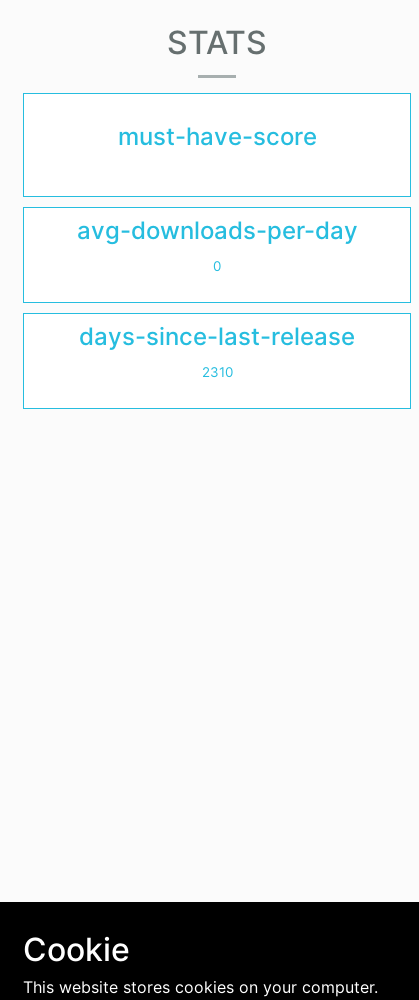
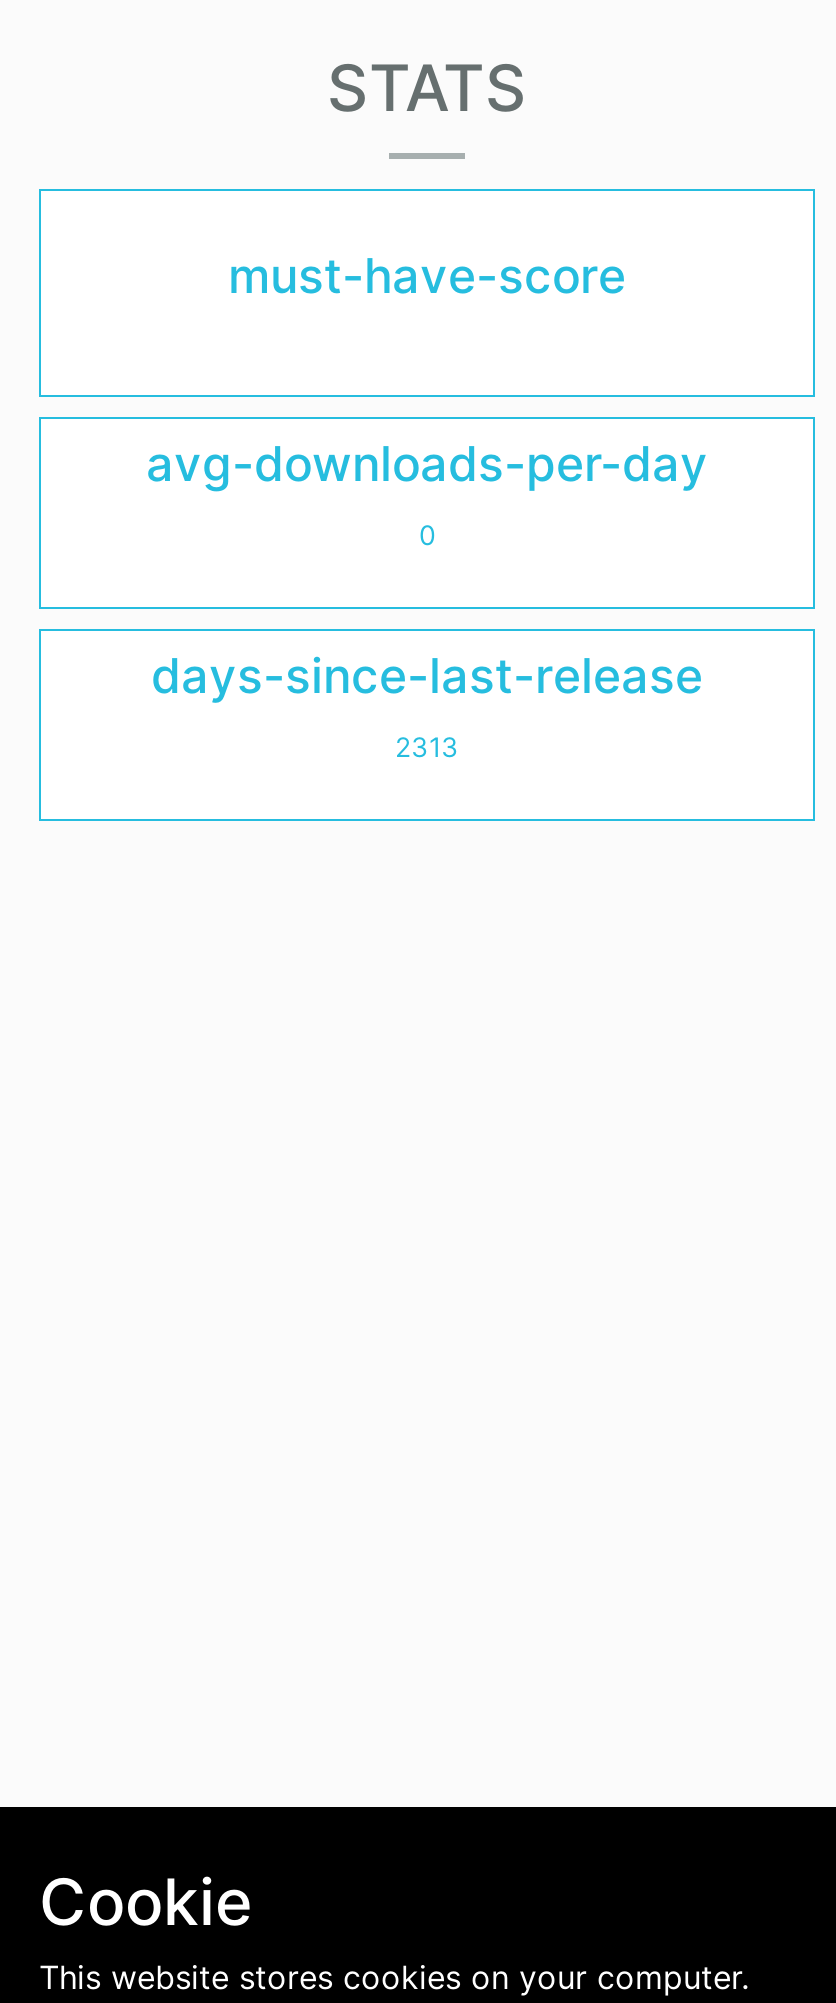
- 2310
+ 2313
